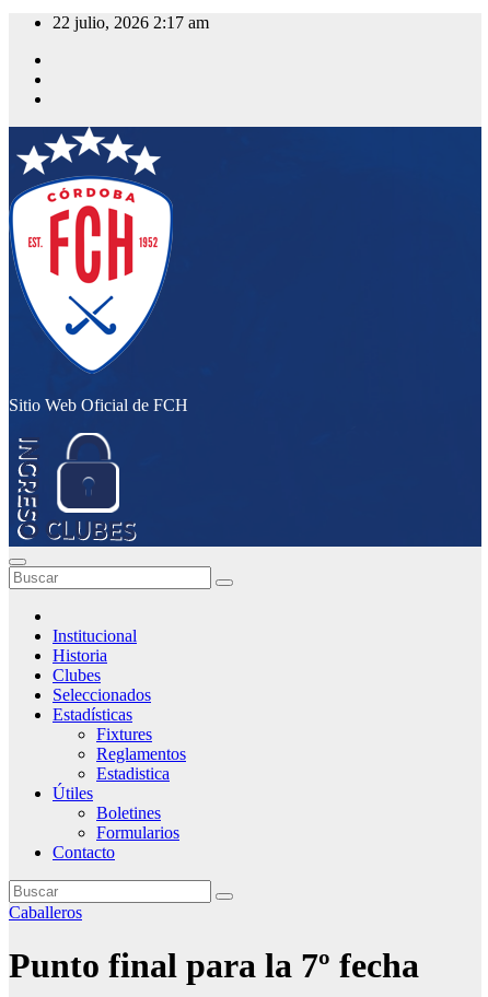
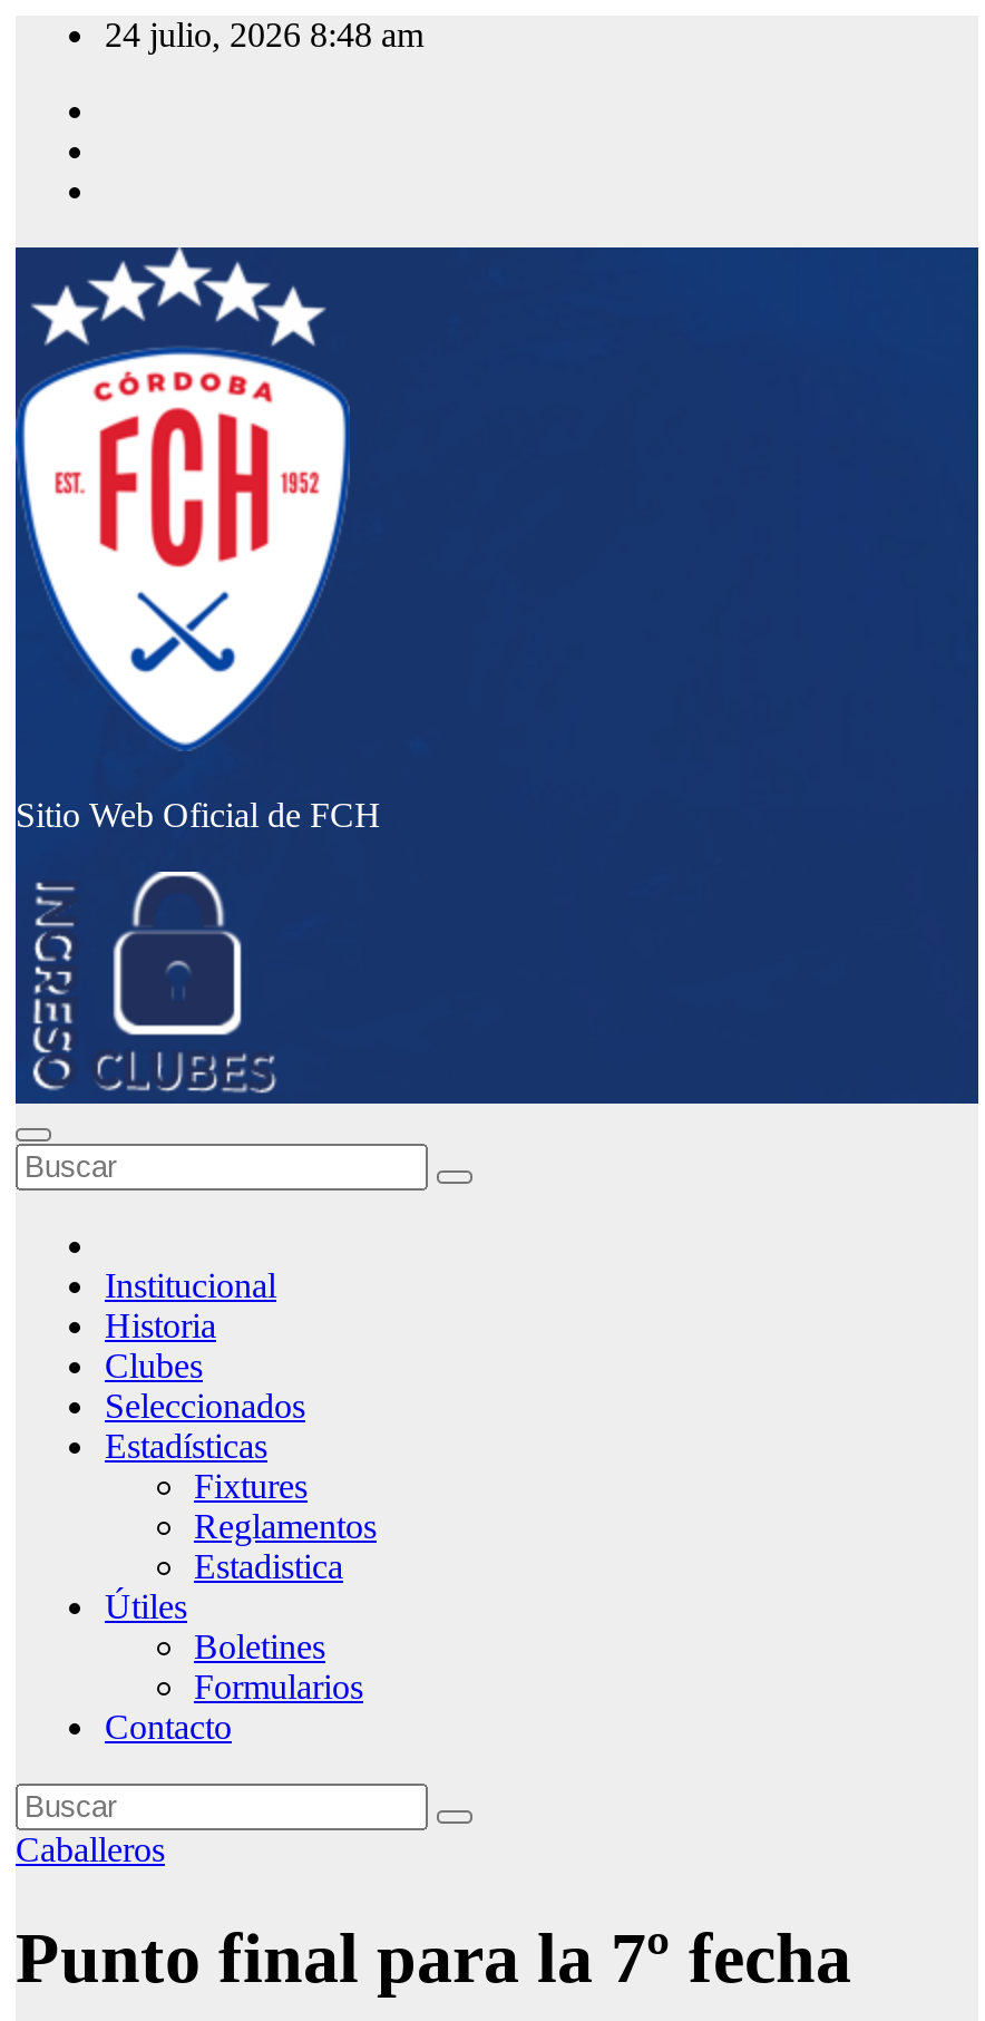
- 22 julio, 2026 2:17 am
+ 24 julio, 2026 8:48 am
